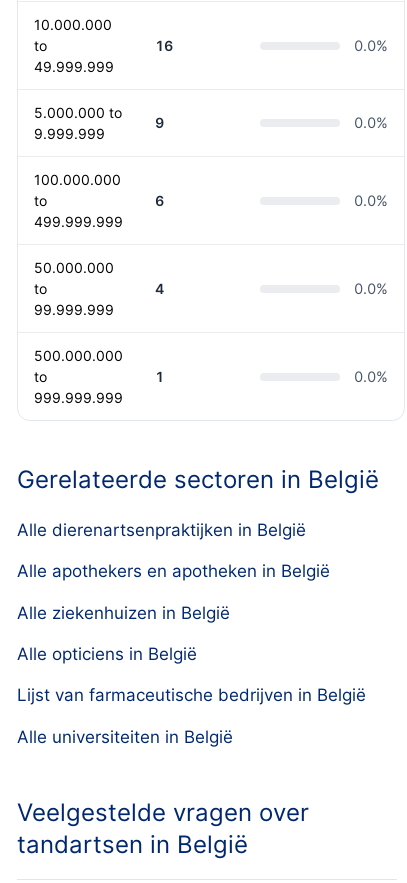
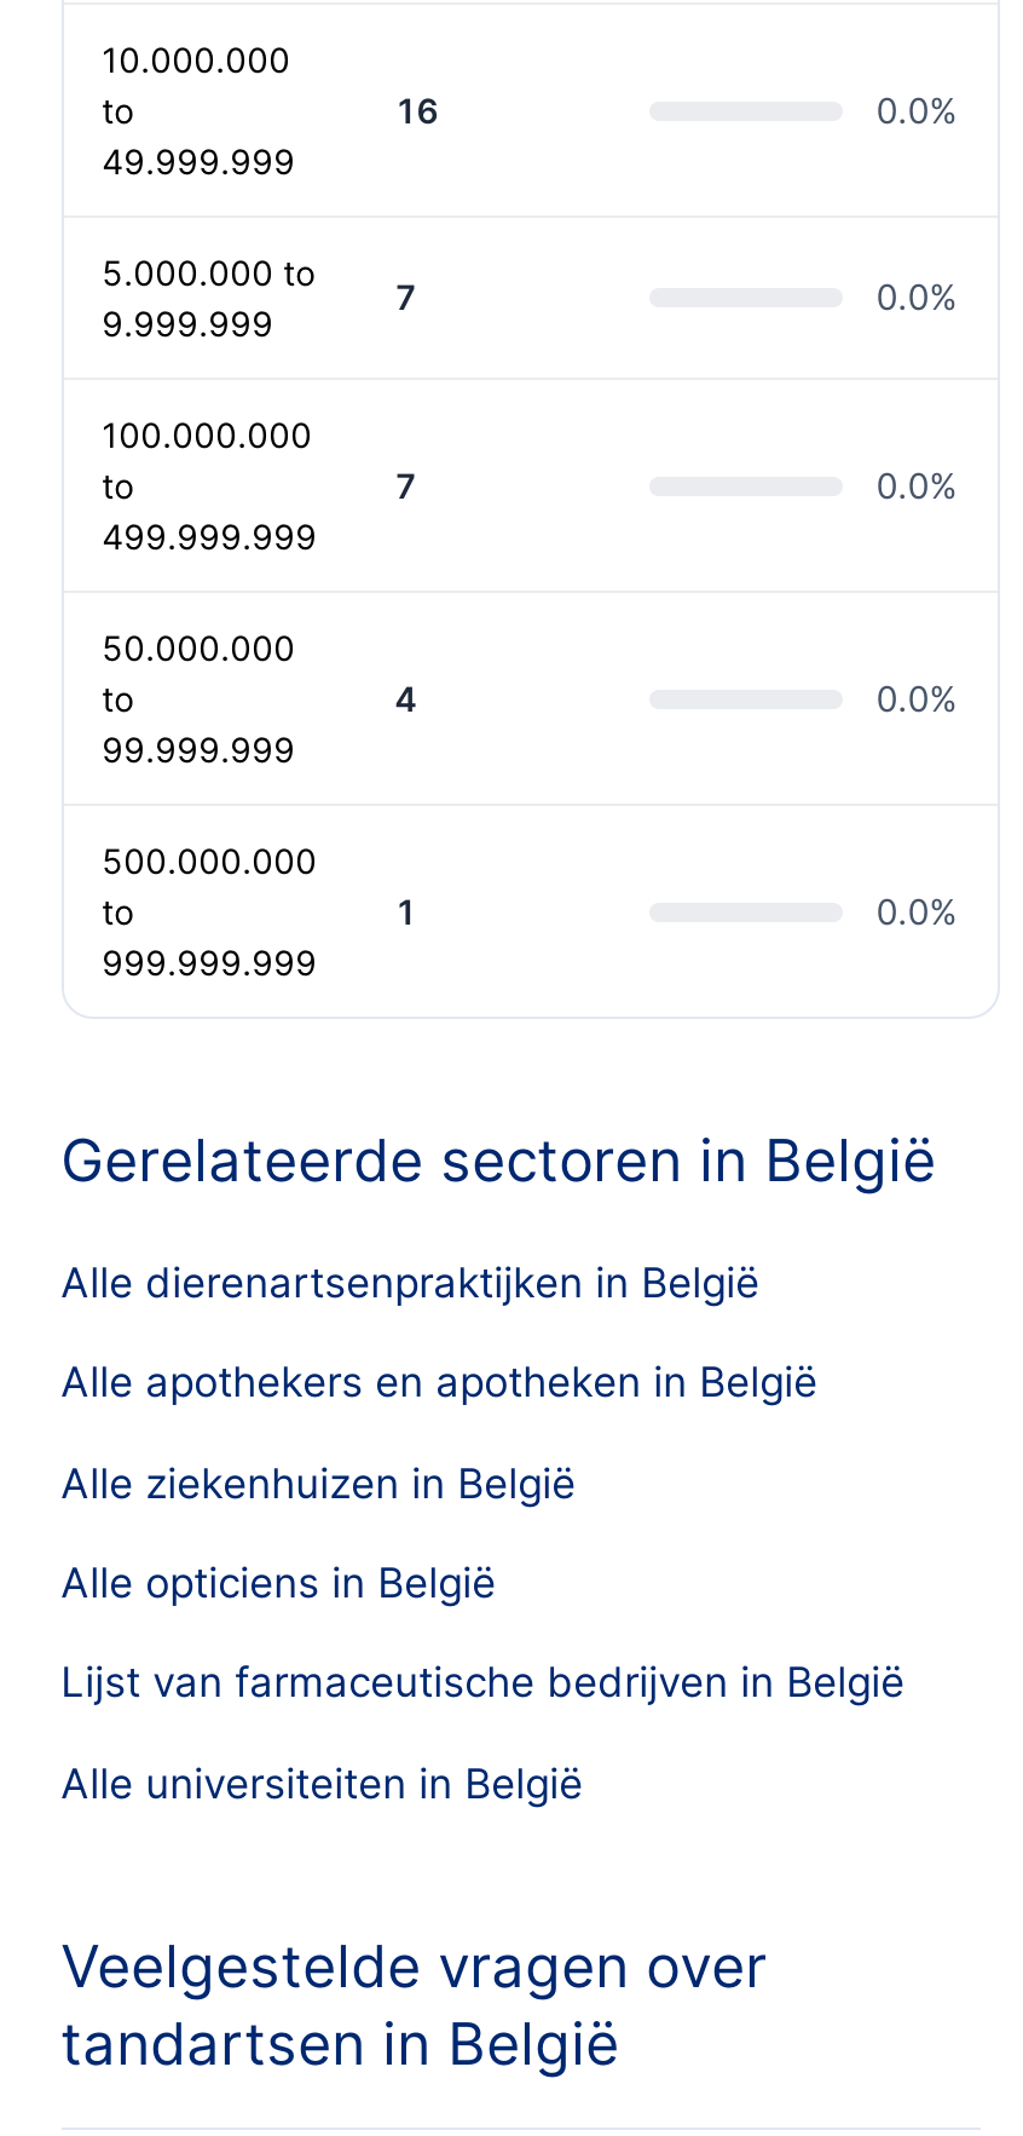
- 9
+ 7

- 6
+ 7
